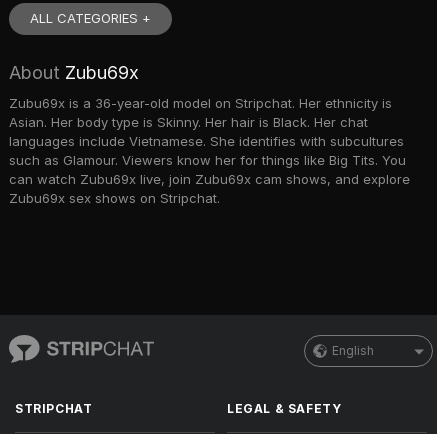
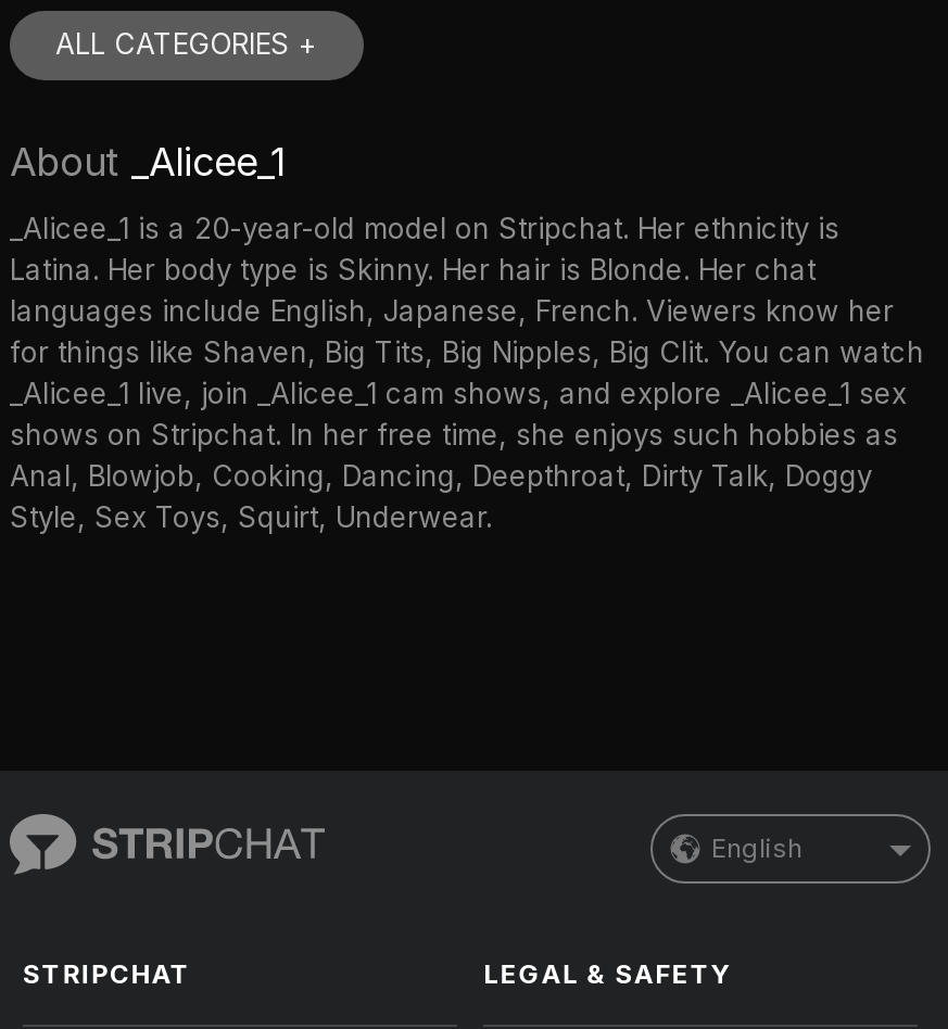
- About Zubu69x
+ About _Alicee_1

- Zubu69x is a 36-year-old model on Stripchat. Her ethnicity is
- Asian. Her body type is Skinny. Her hair is Black. Her chat
- languages include Vietnamese. She identifies with subcultures
- such as Glamour. Viewers know her for things like Big Tits. You
- can watch Zubu69x live, join Zubu69x cam shows, and explore
- Zubu69x sex shows on Stripchat.
+ _Alicee_1 is a 20-year-old model on Stripchat. Her ethnicity is
+ Latina. Her body type is Skinny. Her hair is Blonde. Her chat
+ languages include English, Japanese, French. Viewers know her
+ for things like Shaven, Big Tits, Big Nipples, Big Clit. You can watch
+ _Alicee_1 live, join _Alicee_1 cam shows, and explore _Alicee_1 sex
+ shows on Stripchat. In her free time, she enjoys such hobbies as
+ Anal, Blowjob, Cooking, Dancing, Deepthroat, Dirty Talk, Doggy
+ Style, Sex Toys, Squirt, Underwear.
